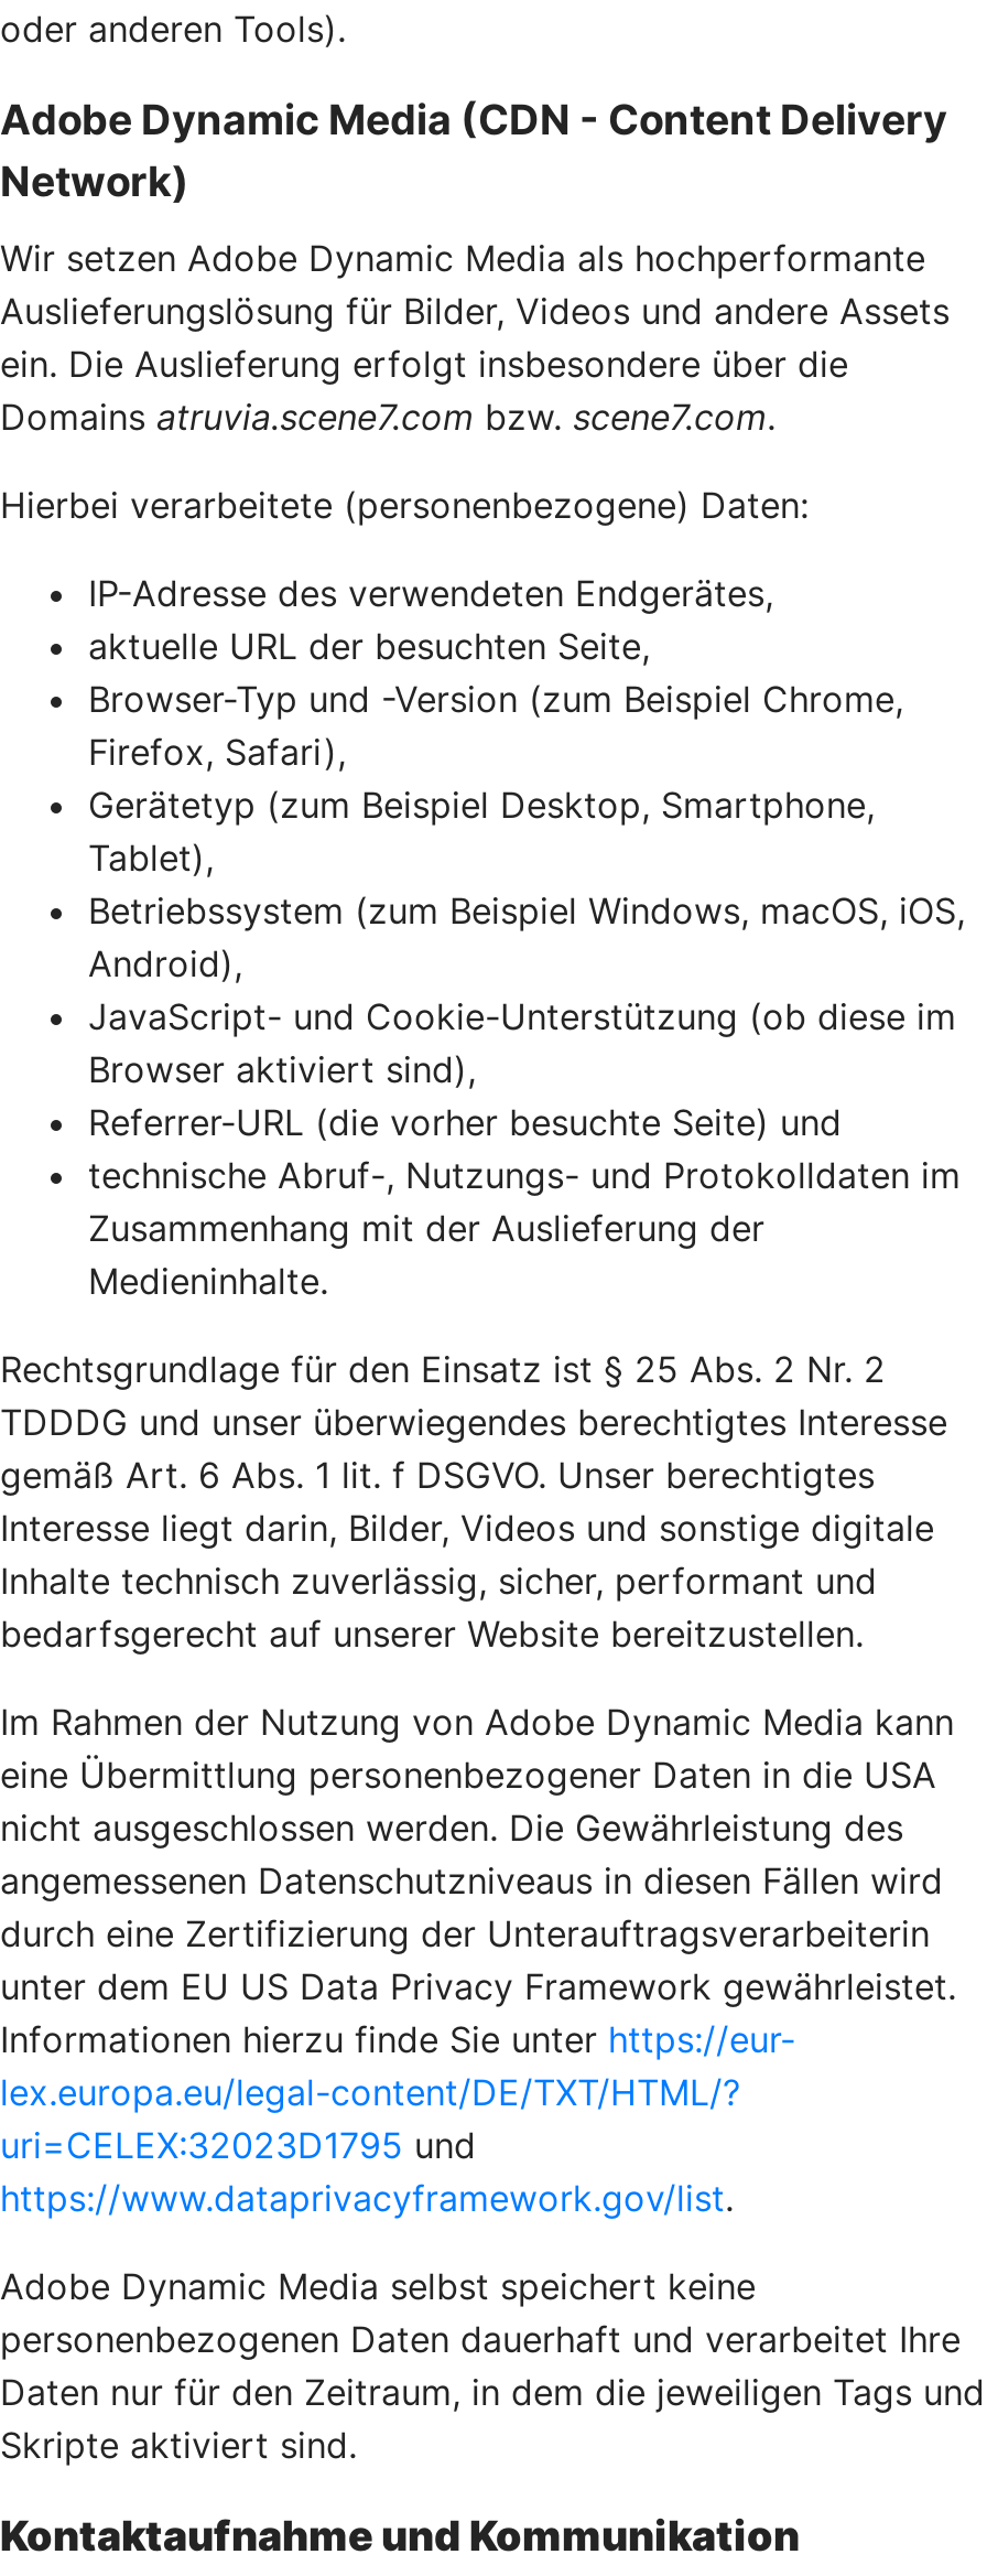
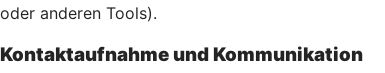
- Adobe Dynamic Media (CDN - Content Delivery
- Network)
- Wir setzen Adobe Dynamic Media als hochperformante
- Auslieferungslösung für Bilder, Videos und andere Assets
- ein. Die Auslieferung erfolgt insbesondere über die
- Domains atruvia.scene7.com bzw. scene7.com.
- Hierbei verarbeitete (personenbezogene) Daten:
- IP-Adresse des verwendeten Endgerätes,
- aktuelle URL der besuchten Seite,
- Browser-Typ und -Version (zum Beispiel Chrome,
- Firefox, Safari),
- Gerätetyp (zum Beispiel Desktop, Smartphone,
- Tablet),
- Betriebssystem (zum Beispiel Windows, macOS, iOS,
- Android),
- JavaScript- und Cookie-Unterstützung (ob diese im
- Browser aktiviert sind),
- Referrer-URL (die vorher besuchte Seite) und
- technische Abruf-, Nutzungs- und Protokolldaten im
- Zusammenhang mit der Auslieferung der
- Medieninhalte.
- Rechtsgrundlage für den Einsatz ist § 25 Abs. 2 Nr. 2
- TDDDG und unser überwiegendes berechtigtes Interesse
- gemäß Art. 6 Abs. 1 lit. f DSGVO. Unser berechtigtes
- Interesse liegt darin, Bilder, Videos und sonstige digitale
- Inhalte technisch zuverlässig, sicher, performant und
- bedarfsgerecht auf unserer Website bereitzustellen.
- Im Rahmen der Nutzung von Adobe Dynamic Media kann
- eine Übermittlung personenbezogener Daten in die USA
- nicht ausgeschlossen werden. Die Gewährleistung des
- angemessenen Datenschutzniveaus in diesen Fällen wird
- durch eine Zertifizierung der Unterauftragsverarbeiterin
- unter dem EU US Data Privacy Framework gewährleistet.
- Informationen hierzu finde Sie unter https://eur-
- lex.europa.eu/legal-content/DE/TXT/HTML/?
- uri=CELEX:32023D1795 und
- https://www.dataprivacyframework.gov/list.
- Adobe Dynamic Media selbst speichert keine
- personenbezogenen Daten dauerhaft und verarbeitet Ihre
- Daten nur für den Zeitraum, in dem die jeweiligen Tags und
- Skripte aktiviert sind.
